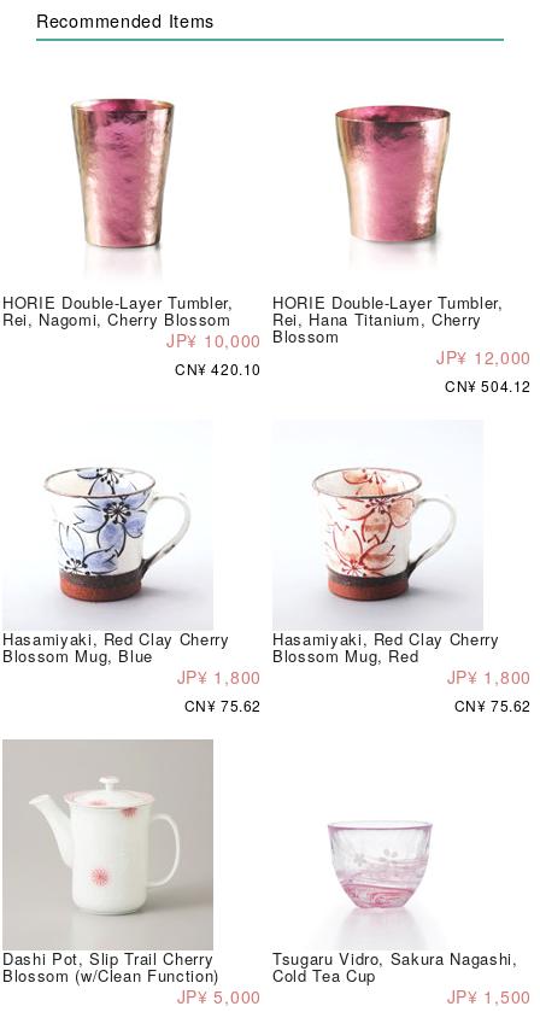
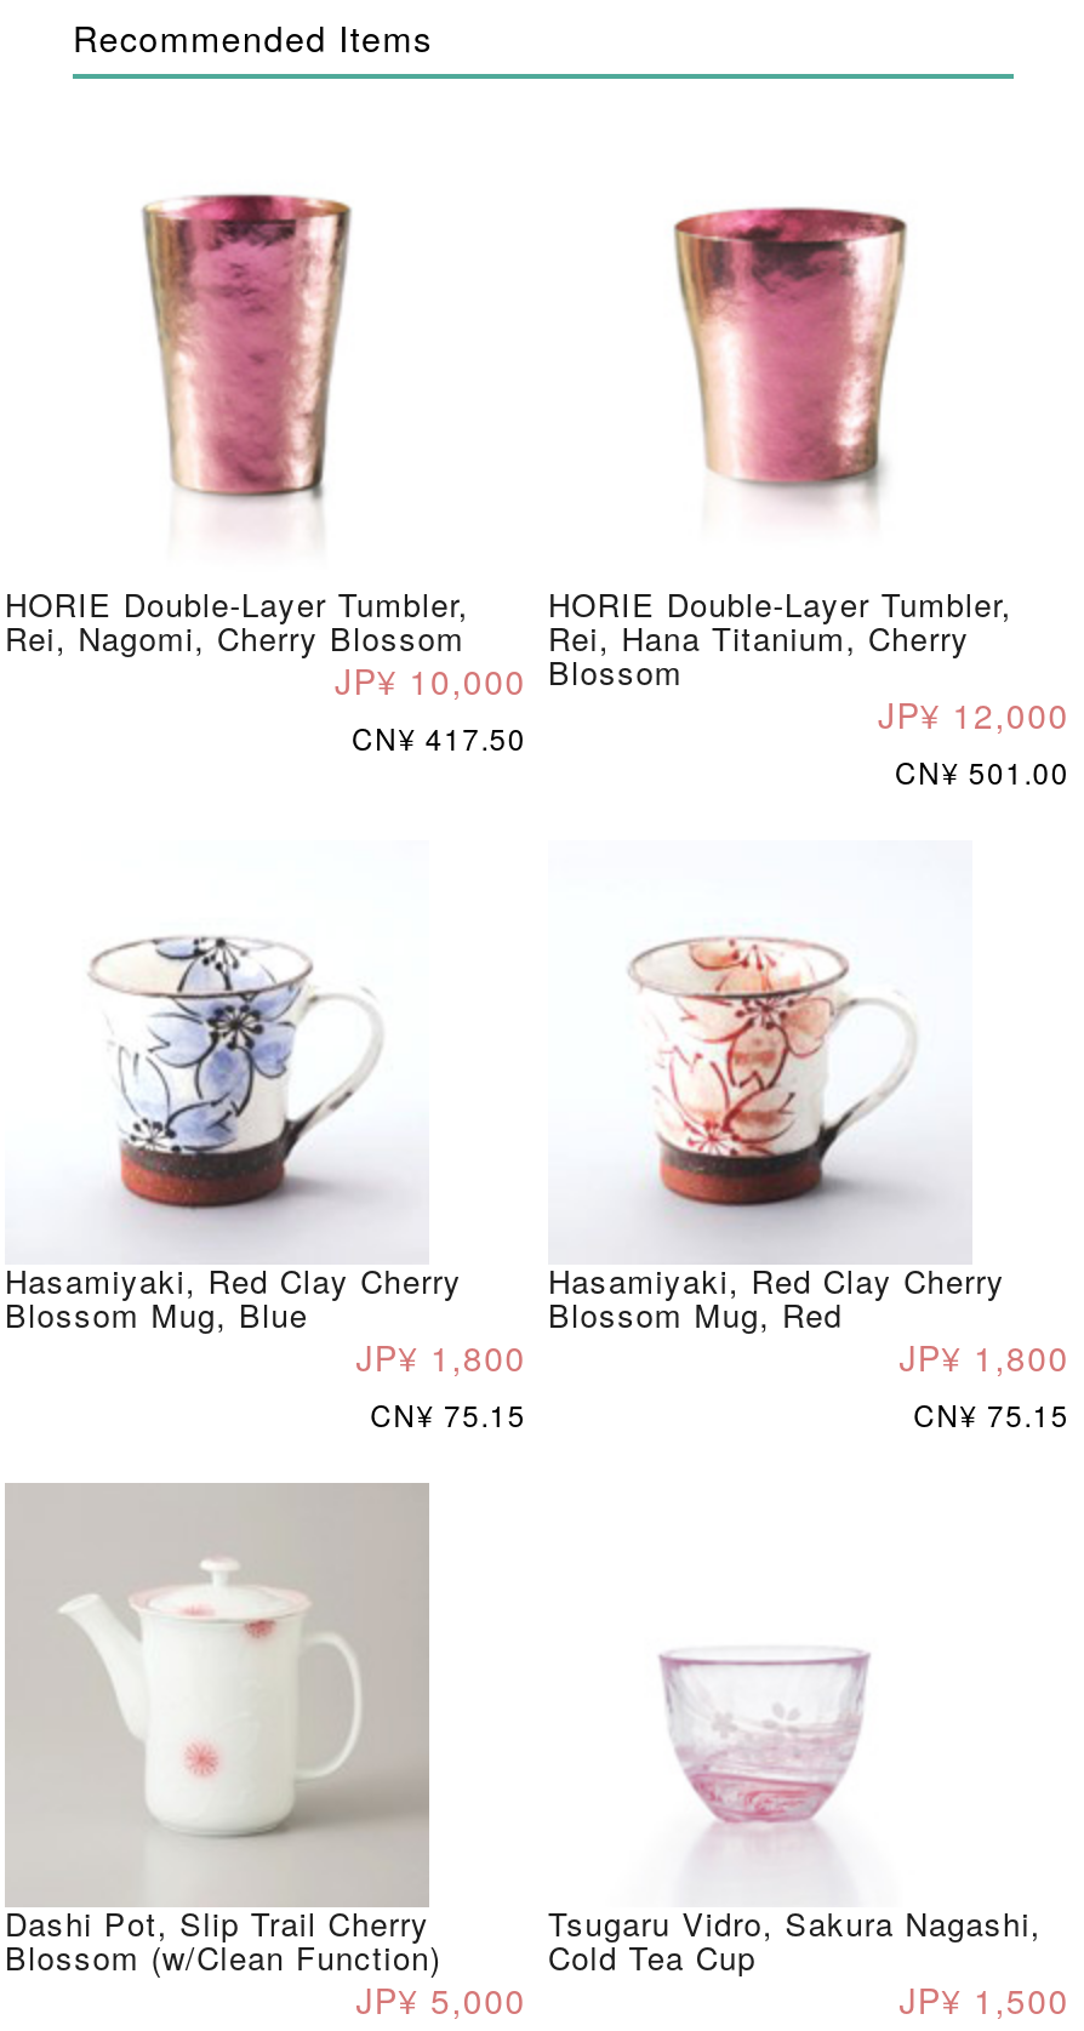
- CN¥ 420.10
+ CN¥ 417.50

- CN¥ 504.12
+ CN¥ 501.00

- CN¥ 75.62
+ CN¥ 75.15

- CN¥ 75.62
+ CN¥ 75.15
